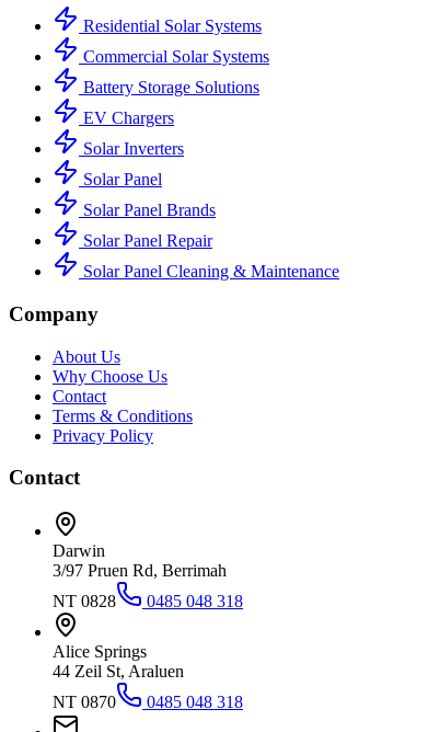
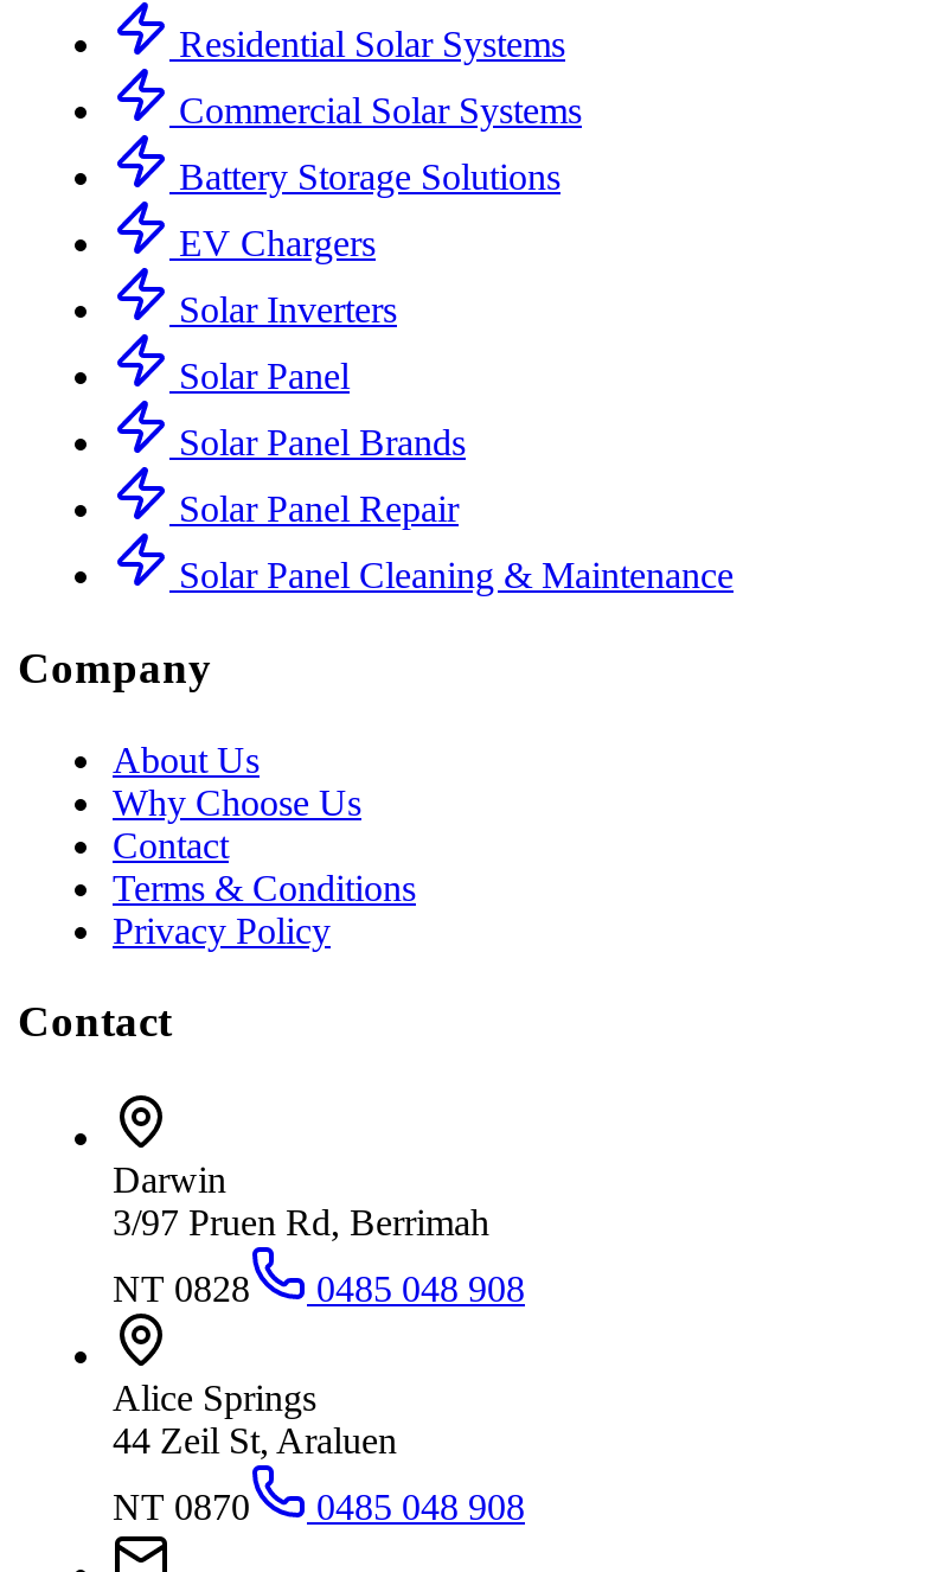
- NT 0828 0485 048 318
+ NT 0828 0485 048 908

- NT 0870 0485 048 318
+ NT 0870 0485 048 908
